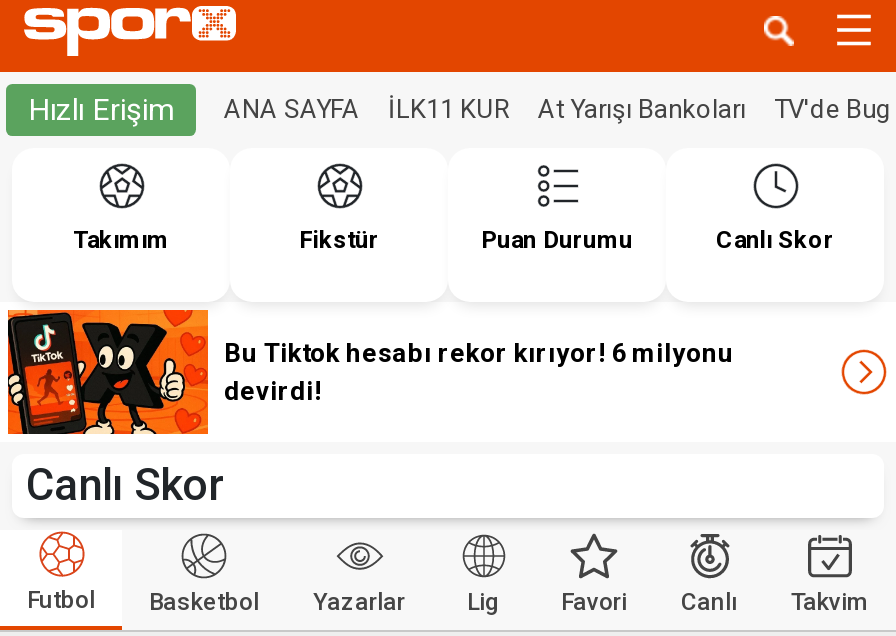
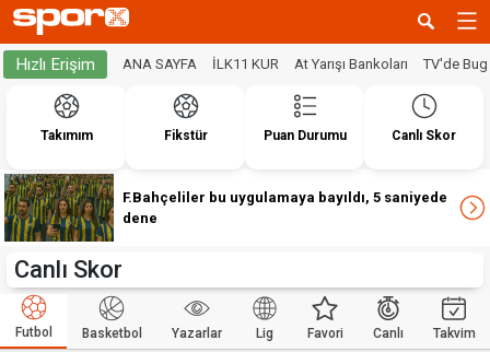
- [image]
- Bu Tiktok hesabı rekor kırıyor! 6 milyonu
- devirdi!
+ [image]
+ F.Bahçeliler bu uygulamaya bayıldı, 5 saniyede
+ dene
